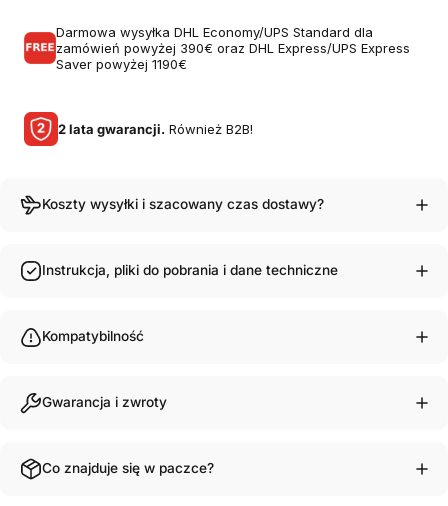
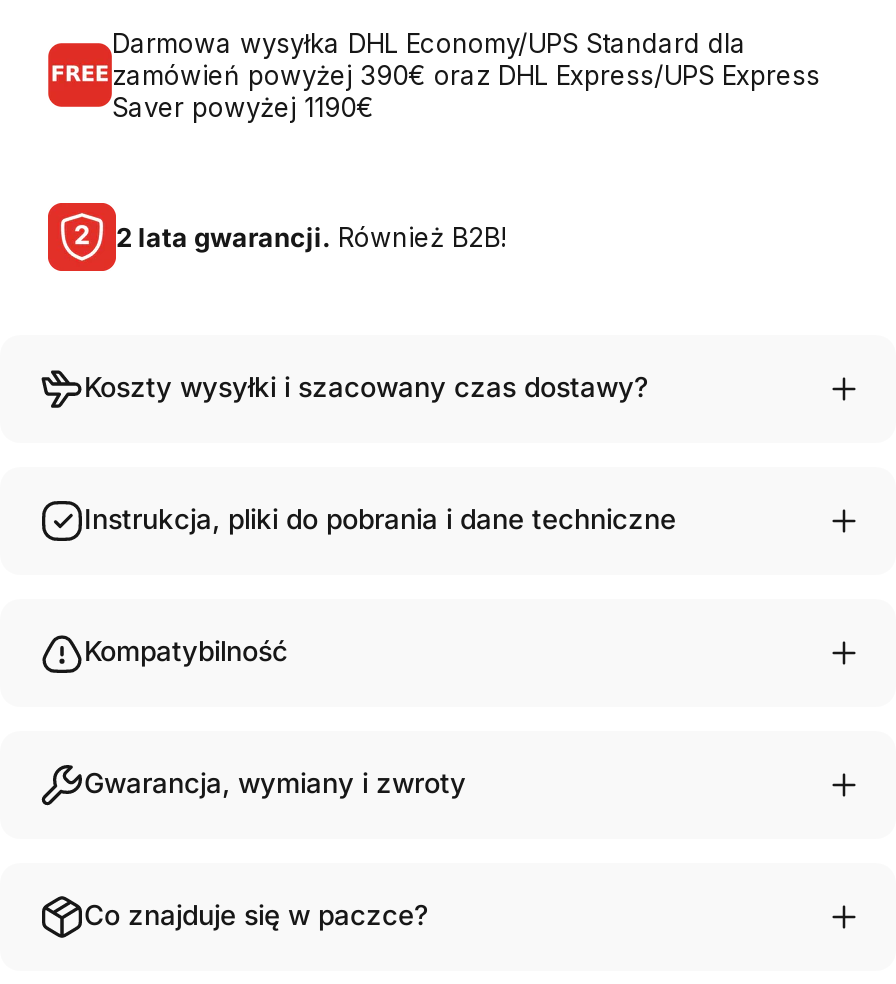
- Gwarancja i zwroty
+ Gwarancja, wymiany i zwroty
